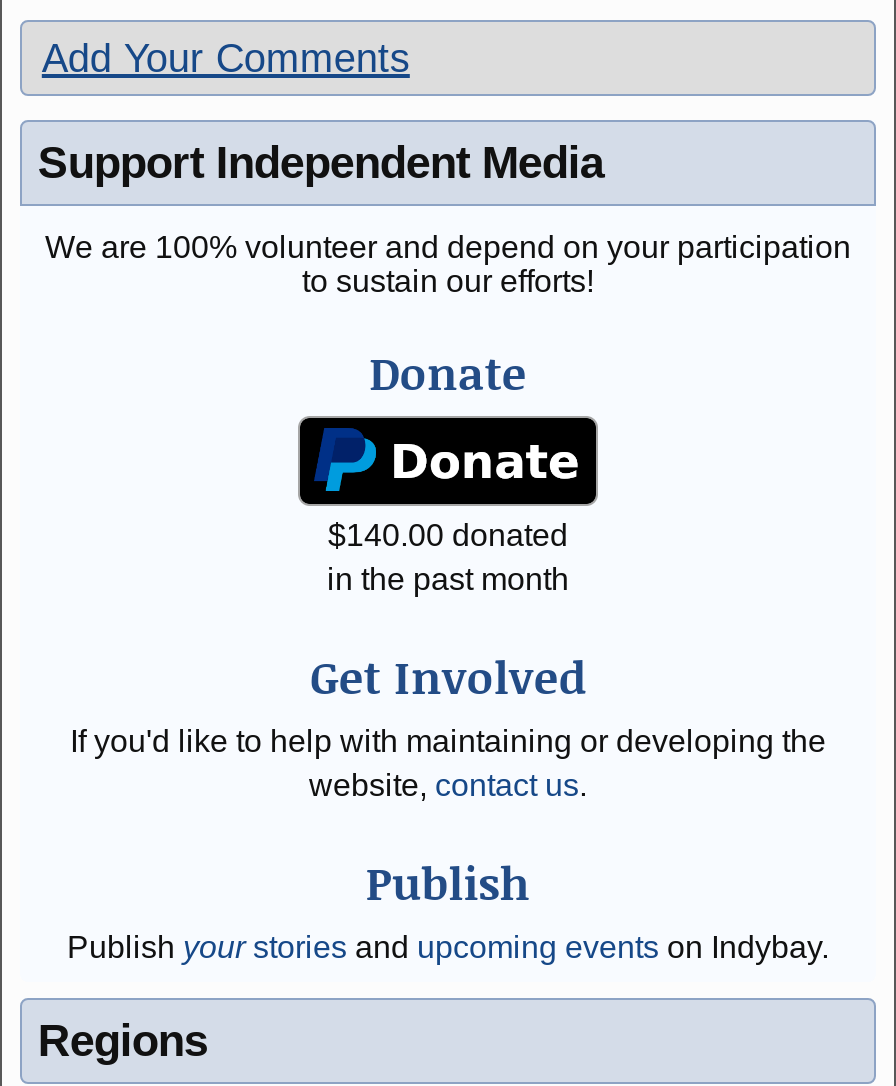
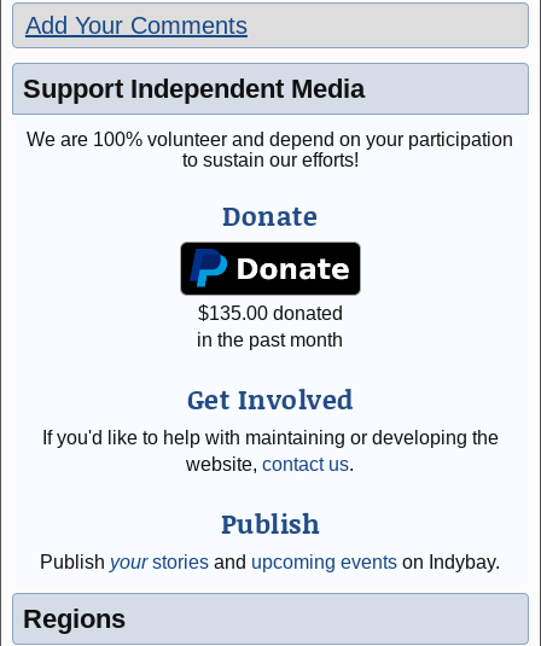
- $140.00 donated
+ $135.00 donated
